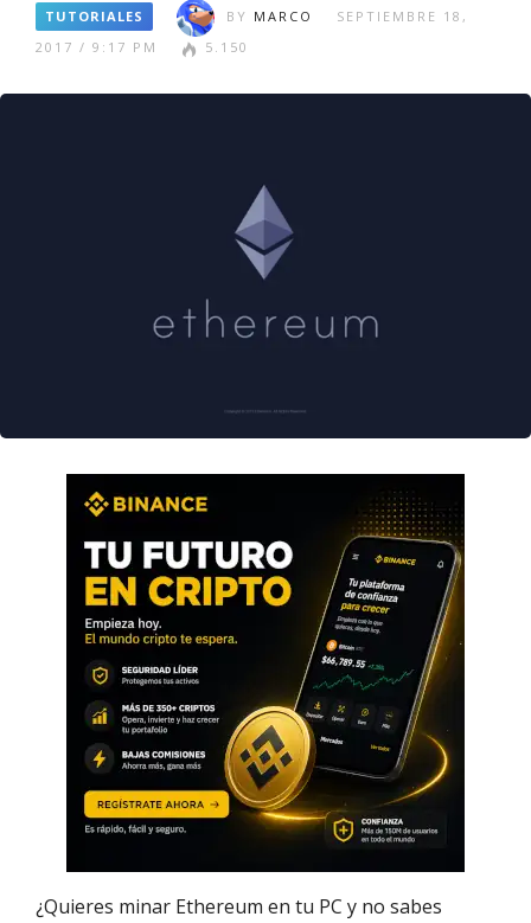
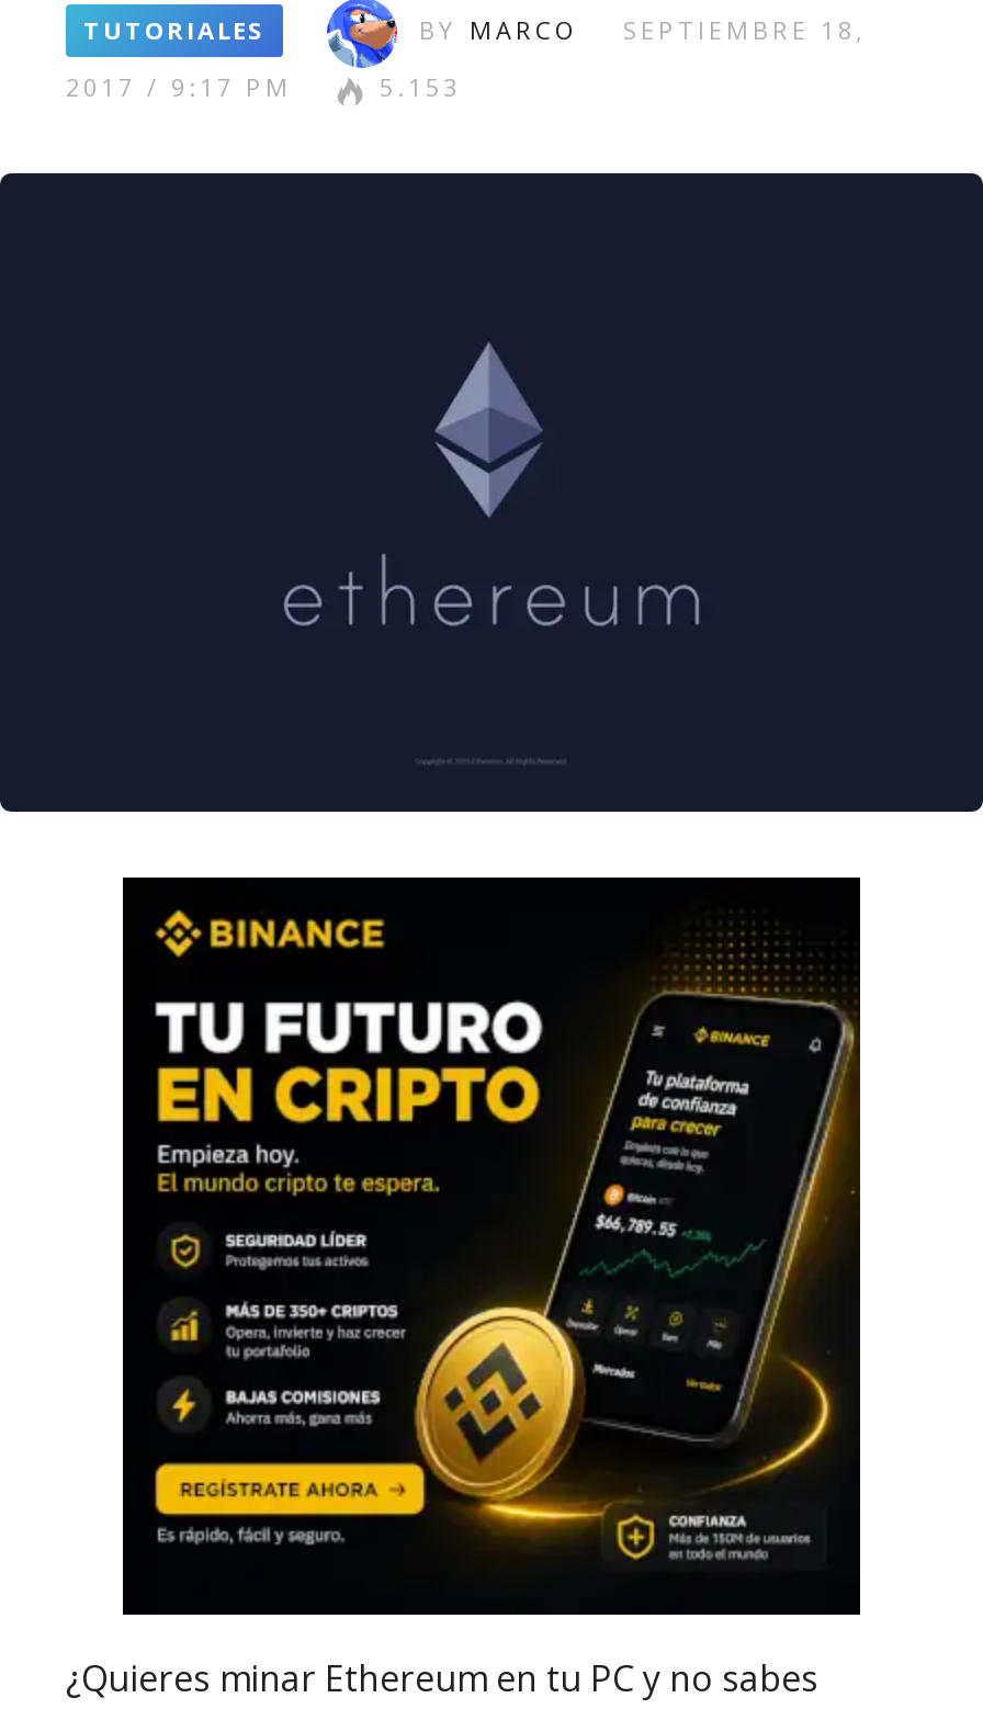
- 5.150
+ 5.153
